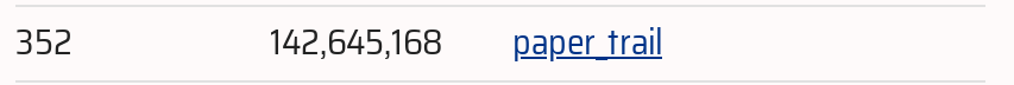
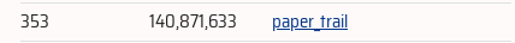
- 352
+ 353

- 142,645,168 paper_trail
+ 140,871,633 paper_trail
